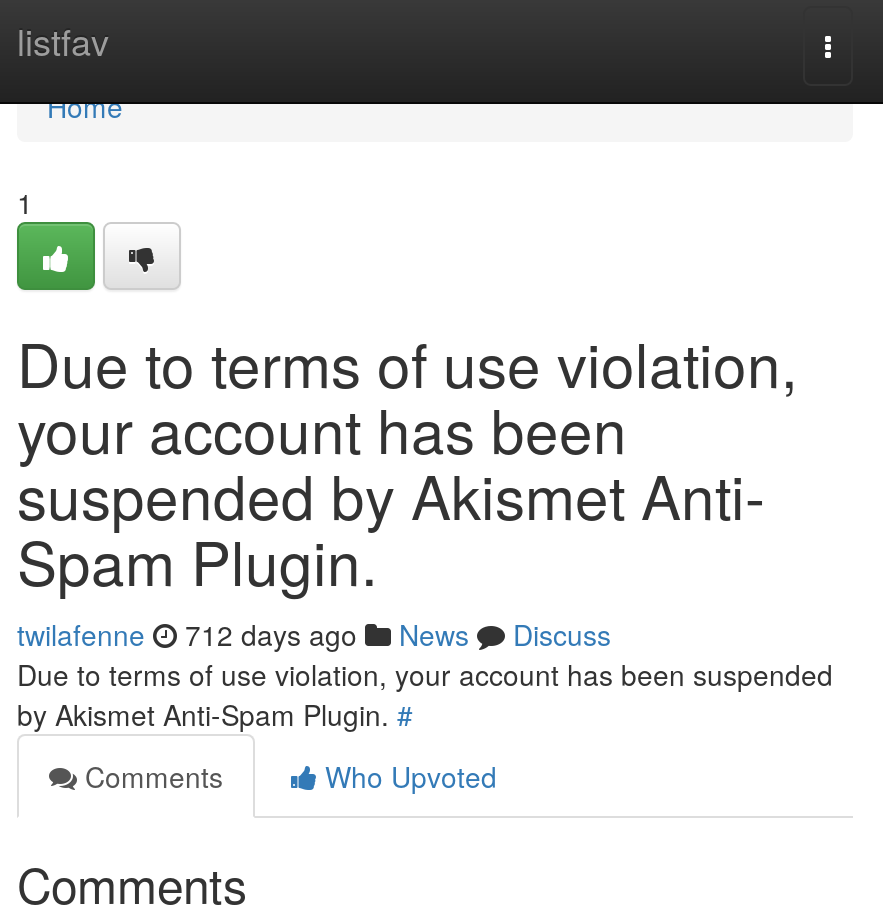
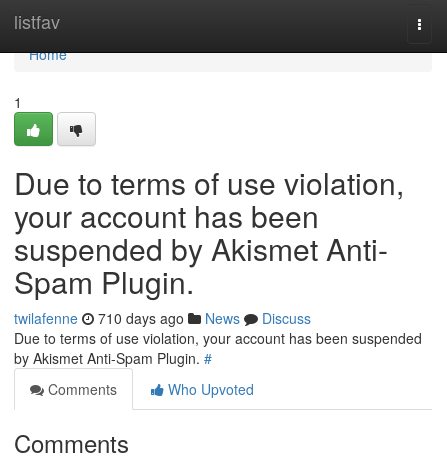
- twilafenne 712 days ago News Discuss
+ twilafenne 710 days ago News Discuss
